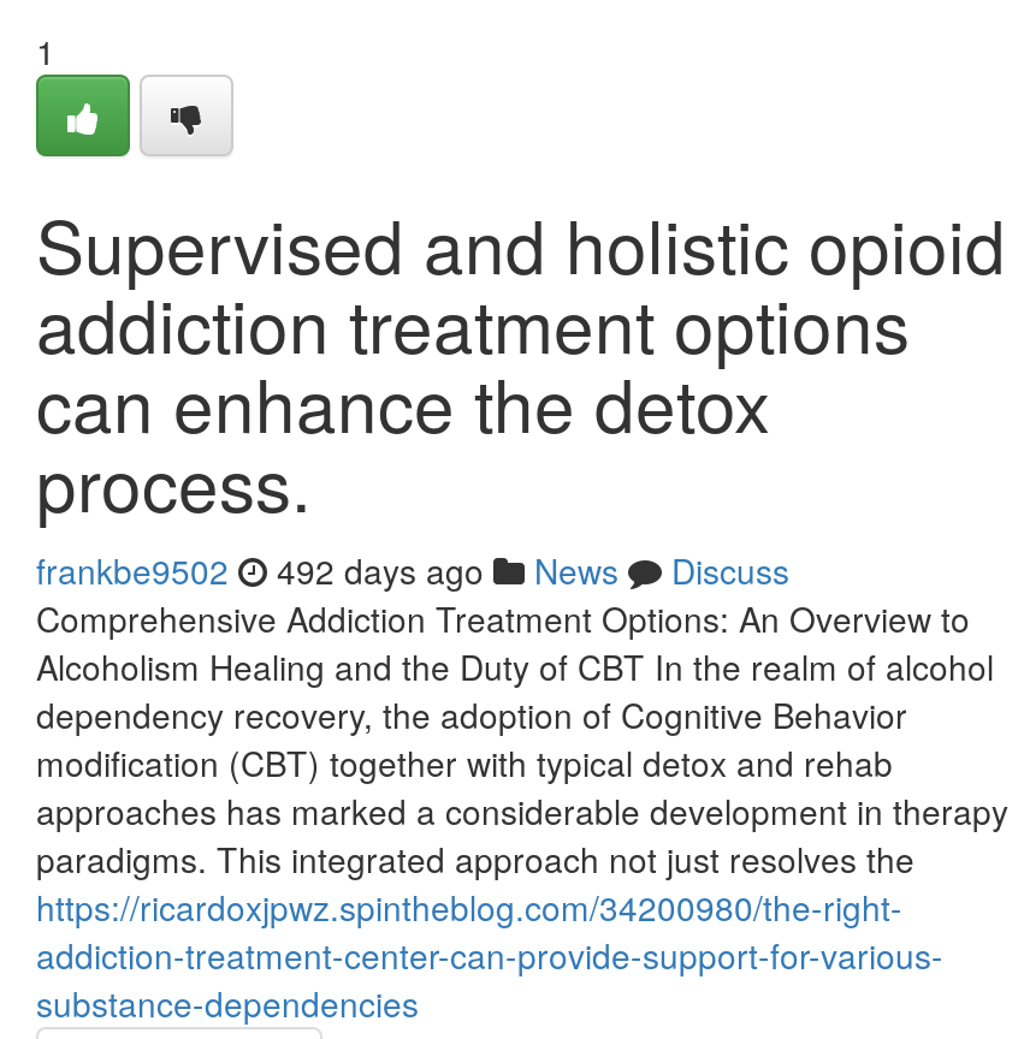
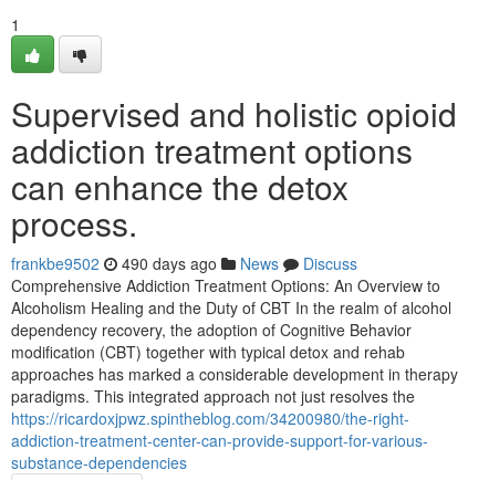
- frankbe9502 492 days ago News Discuss
+ frankbe9502 490 days ago News Discuss
